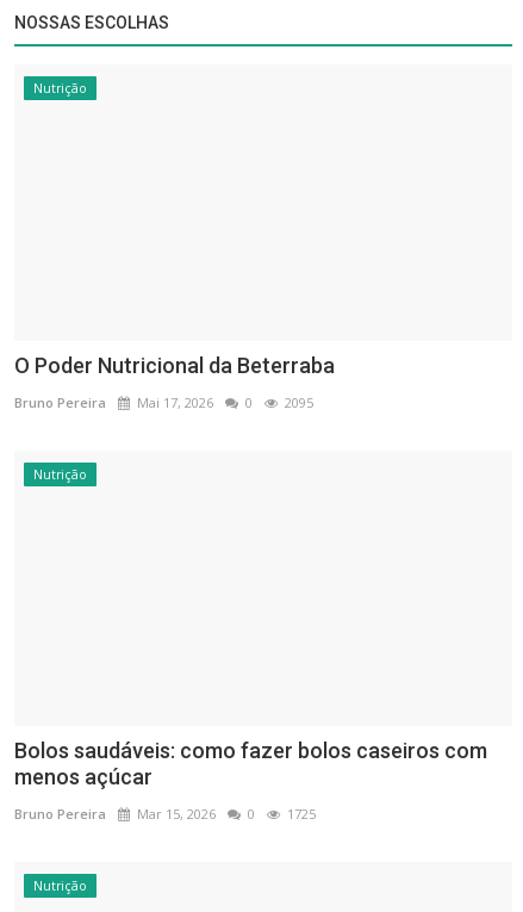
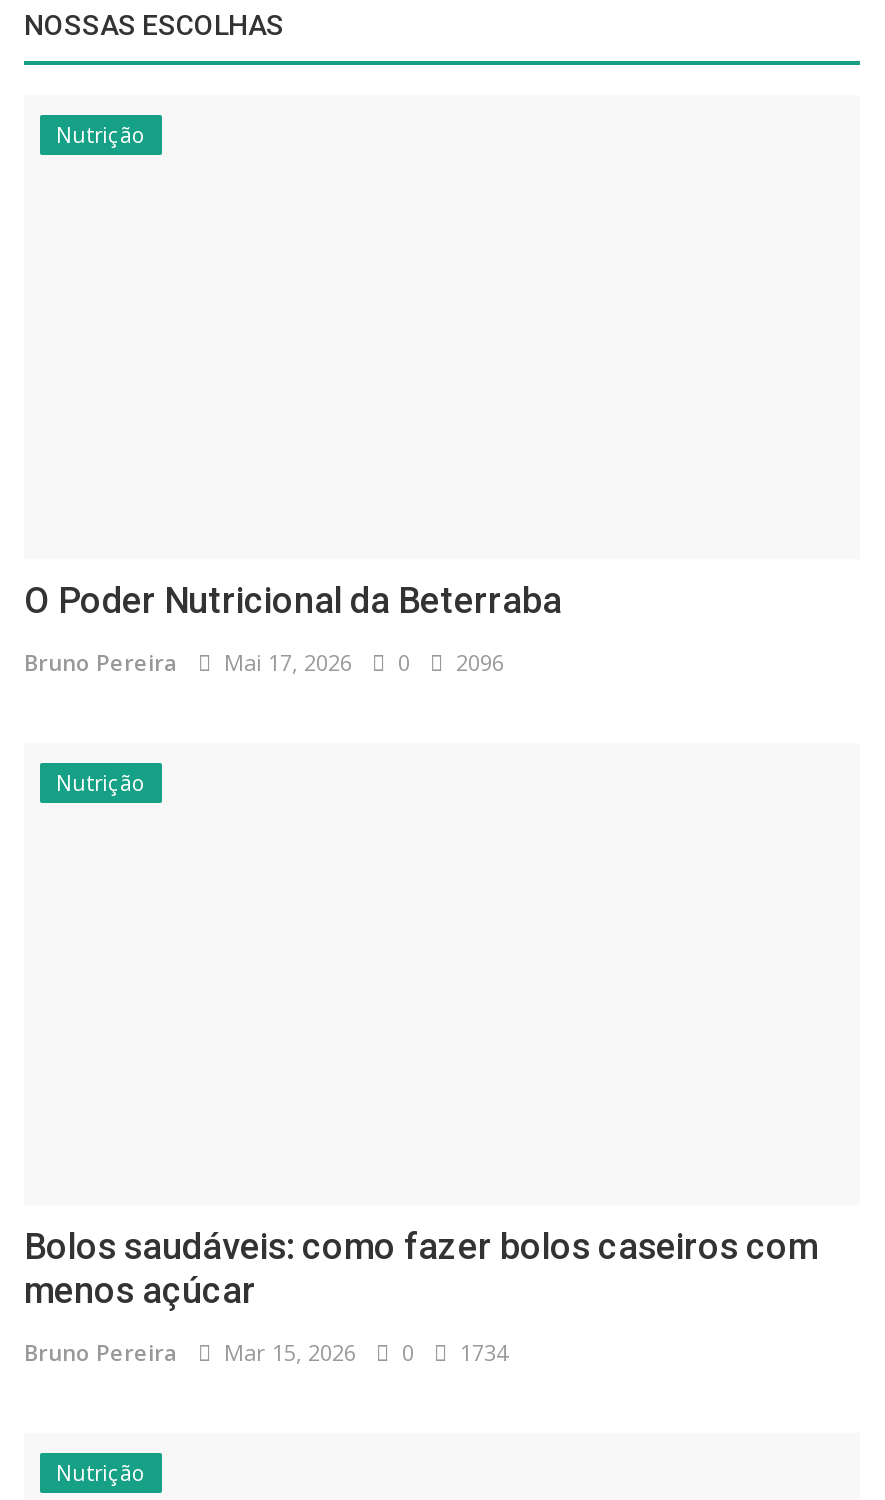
- 2095
+ 2096

- 1725
+ 1734
